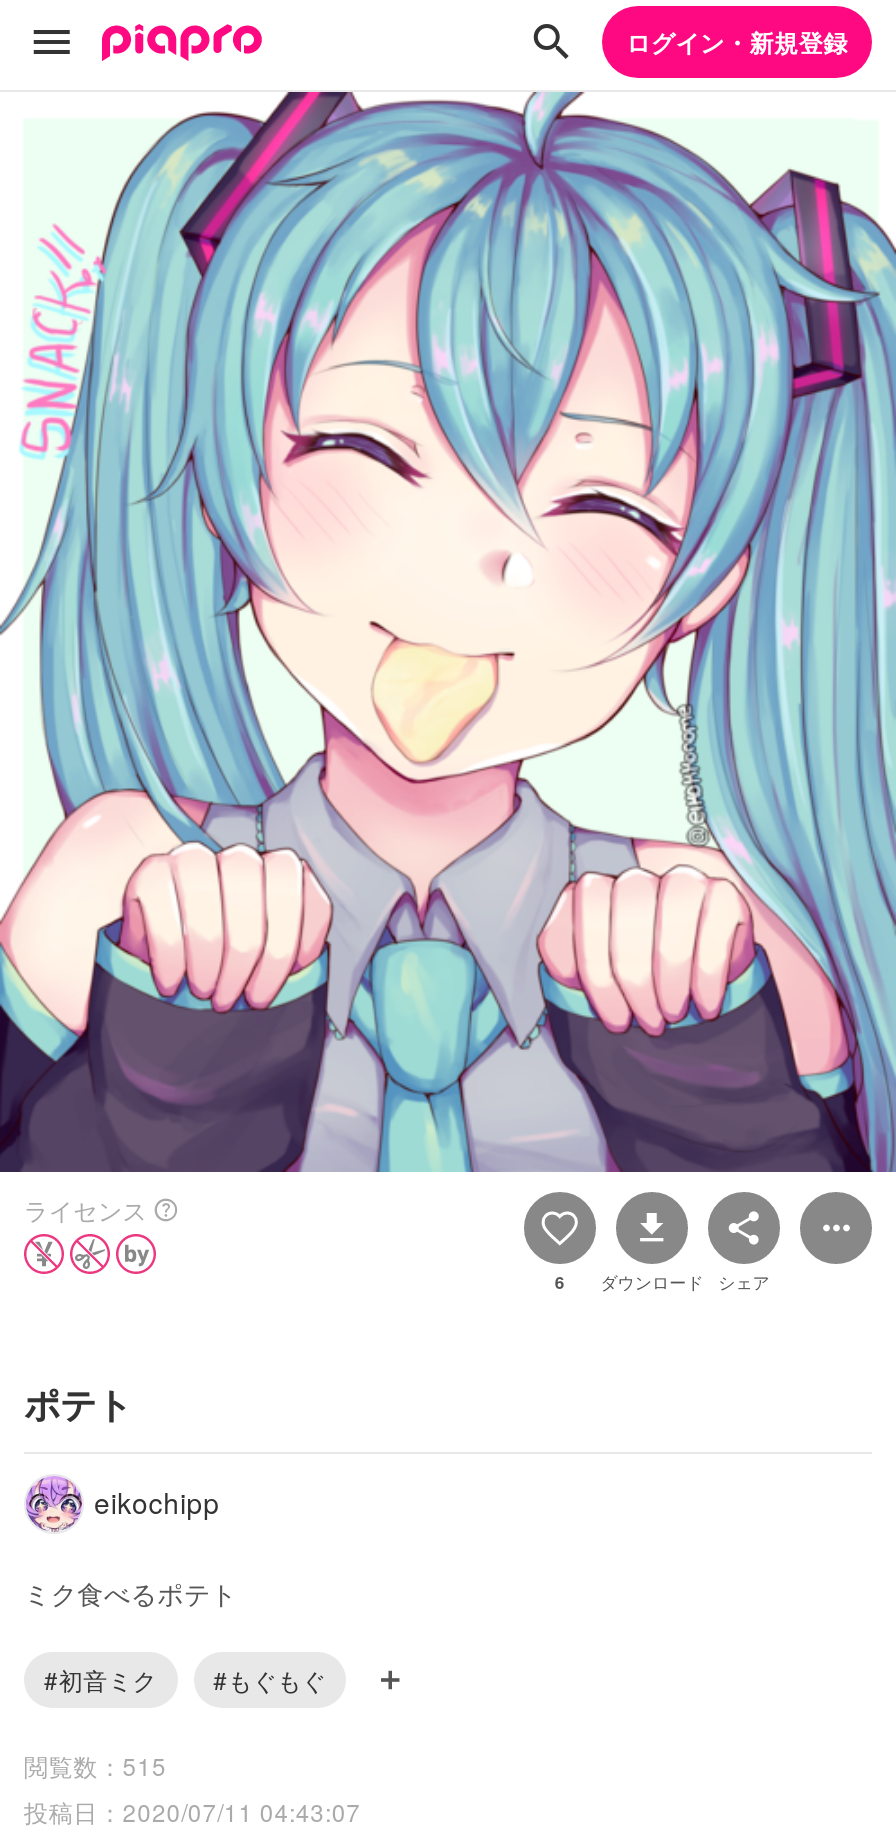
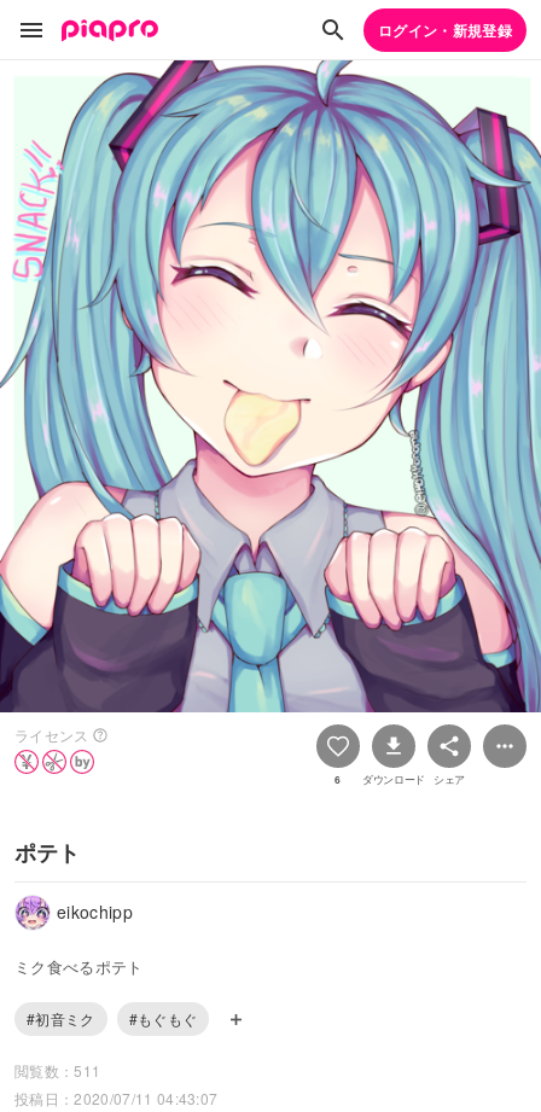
- 閲覧数：515
+ 閲覧数：511
